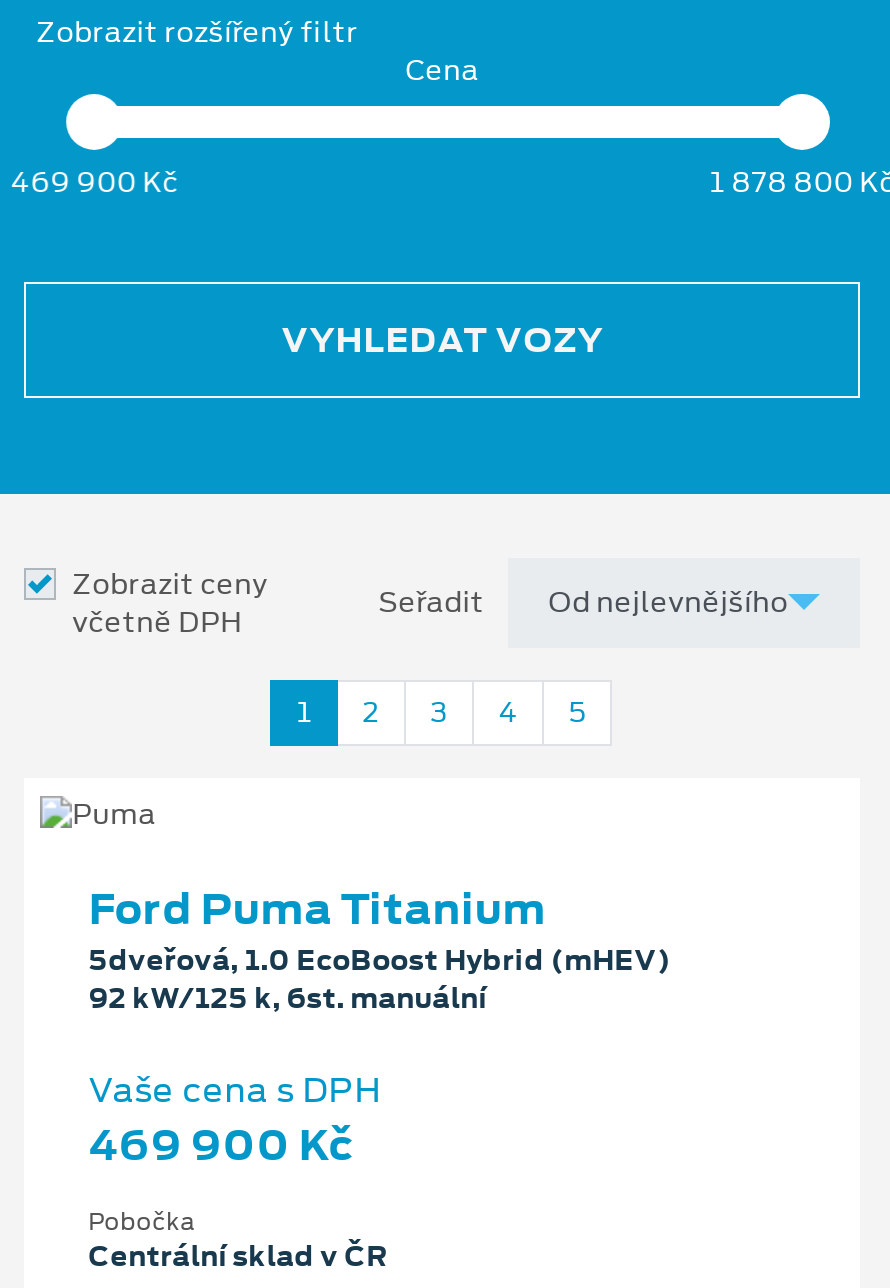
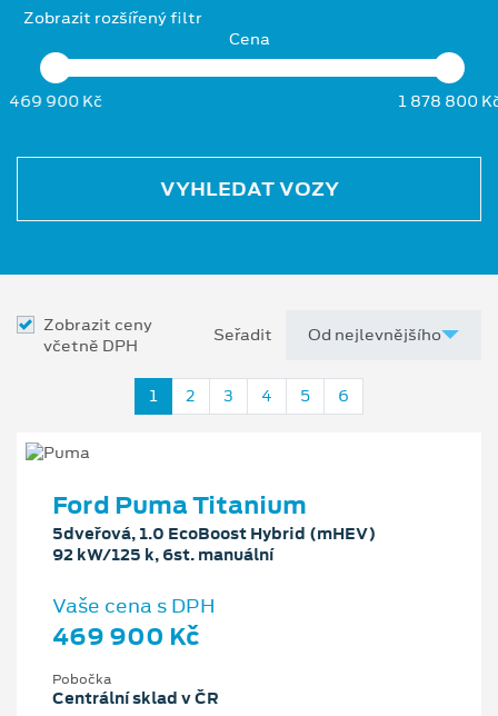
+ 6
